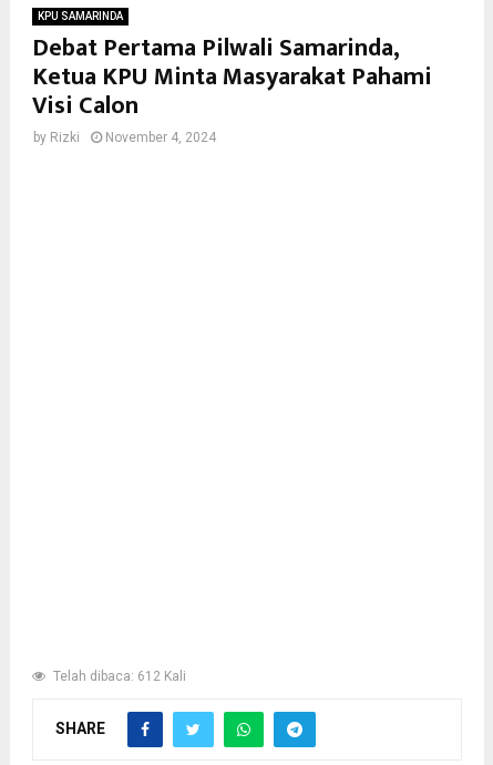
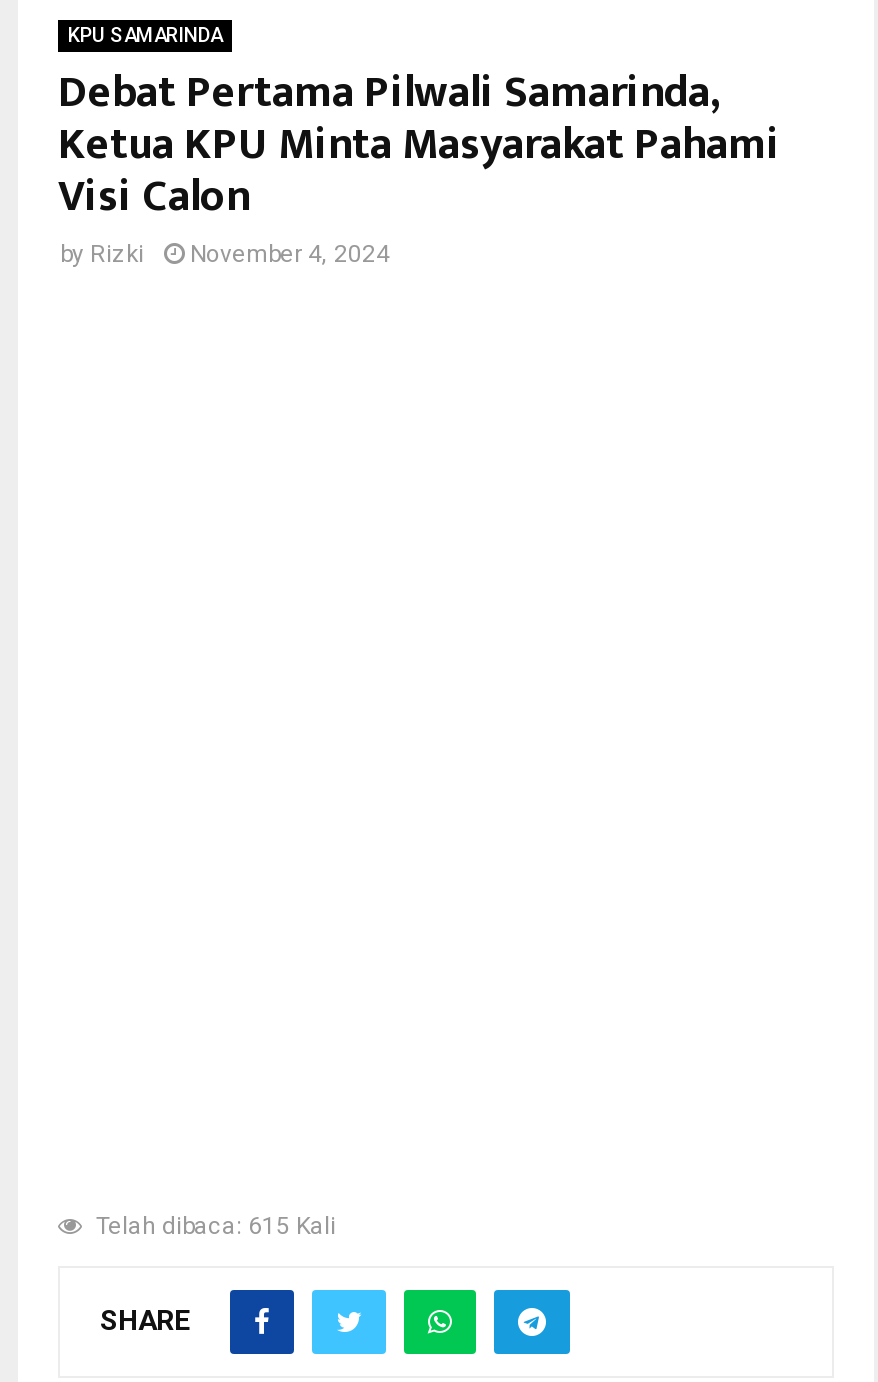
- Telah dibaca: 612 Kali
+ Telah dibaca: 615 Kali
